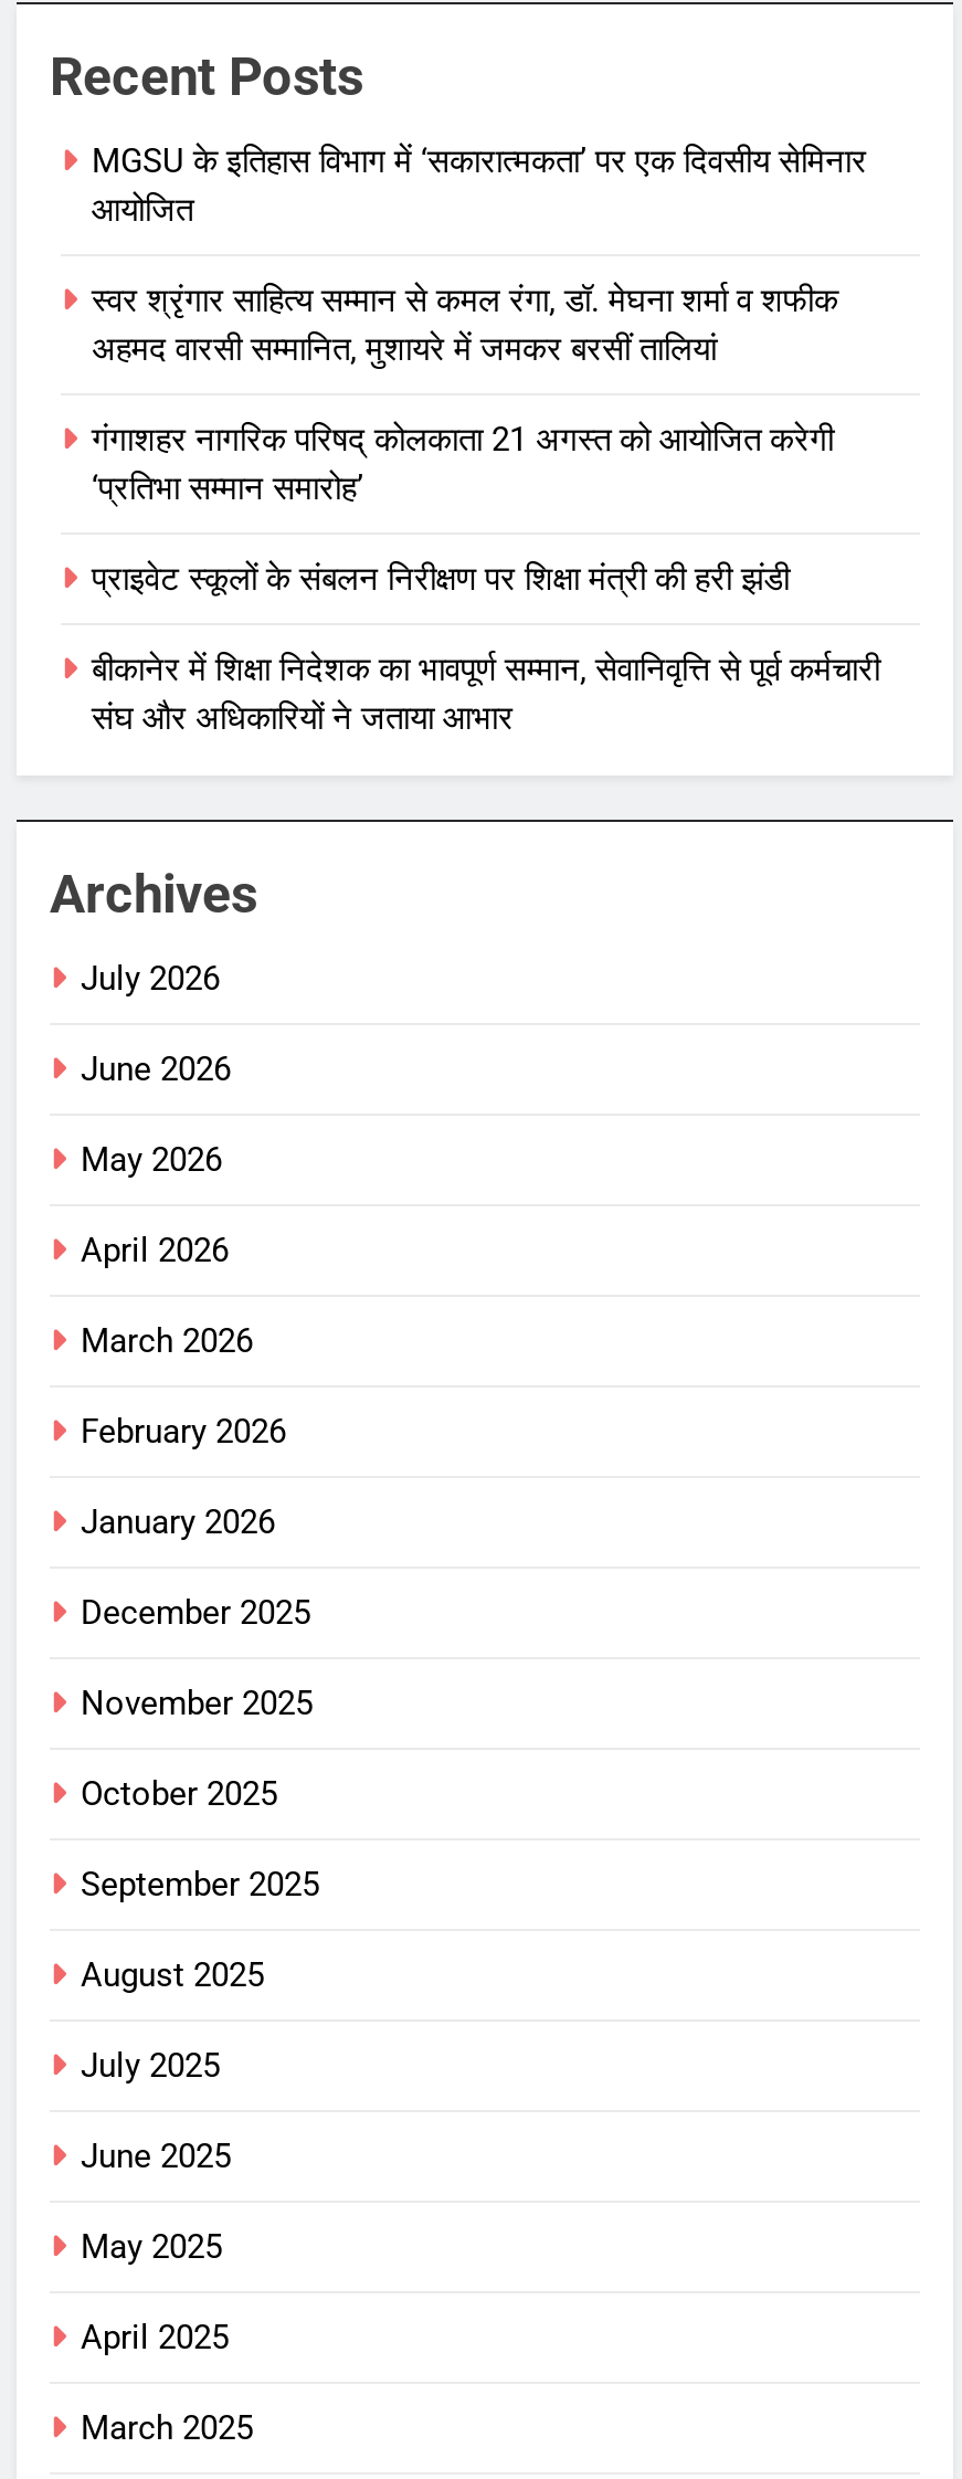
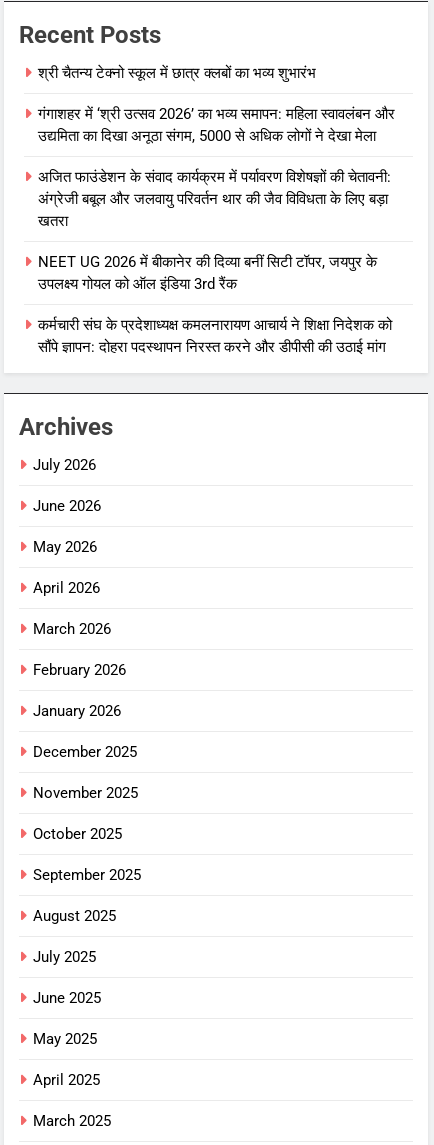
- MGSU के इतिहास विभाग में ‘सकारात्मकता’ पर एक दिवसीय सेमिनार
- आयोजित
+ श्री चैतन्य टेक्नो स्कूल में छात्र क्लबों का भव्य शुभारंभ

- स्वर श्रृंगार साहित्य सम्मान से कमल रंगा, डॉ. मेघना शर्मा व शफीक
- अहमद वारसी सम्मानित, मुशायरे में जमकर बरसीं तालियां
+ गंगाशहर में ‘श्री उत्सव 2026’ का भव्य समापन: महिला स्वावलंबन और
+ उद्यमिता का दिखा अनूठा संगम, 5000 से अधिक लोगों ने देखा मेला

- गंगाशहर नागरिक परिषद् कोलकाता 21 अगस्त को आयोजित करेगी
- ‘प्रतिभा सम्मान समारोह’
+ अजित फाउंडेशन के संवाद कार्यक्रम में पर्यावरण विशेषज्ञों की चेतावनी:
+ अंग्रेजी बबूल और जलवायु परिवर्तन थार की जैव विविधता के लिए बड़ा
+ खतरा

- प्राइवेट स्कूलों के संबलन निरीक्षण पर शिक्षा मंत्री की हरी झंडी
+ NEET UG 2026 में बीकानेर की दिव्या बनीं सिटी टॉपर, जयपुर के
+ उपलक्ष्य गोयल को ऑल इंडिया 3rd रैंक

- बीकानेर में शिक्षा निदेशक का भावपूर्ण सम्मान, सेवानिवृत्ति से पूर्व कर्मचारी
- संघ और अधिकारियों ने जताया आभार
+ कर्मचारी संघ के प्रदेशाध्यक्ष कमलनारायण आचार्य ने शिक्षा निदेशक को
+ सौंपे ज्ञापन: दोहरा पदस्थापन निरस्त करने और डीपीसी की उठाई मांग
